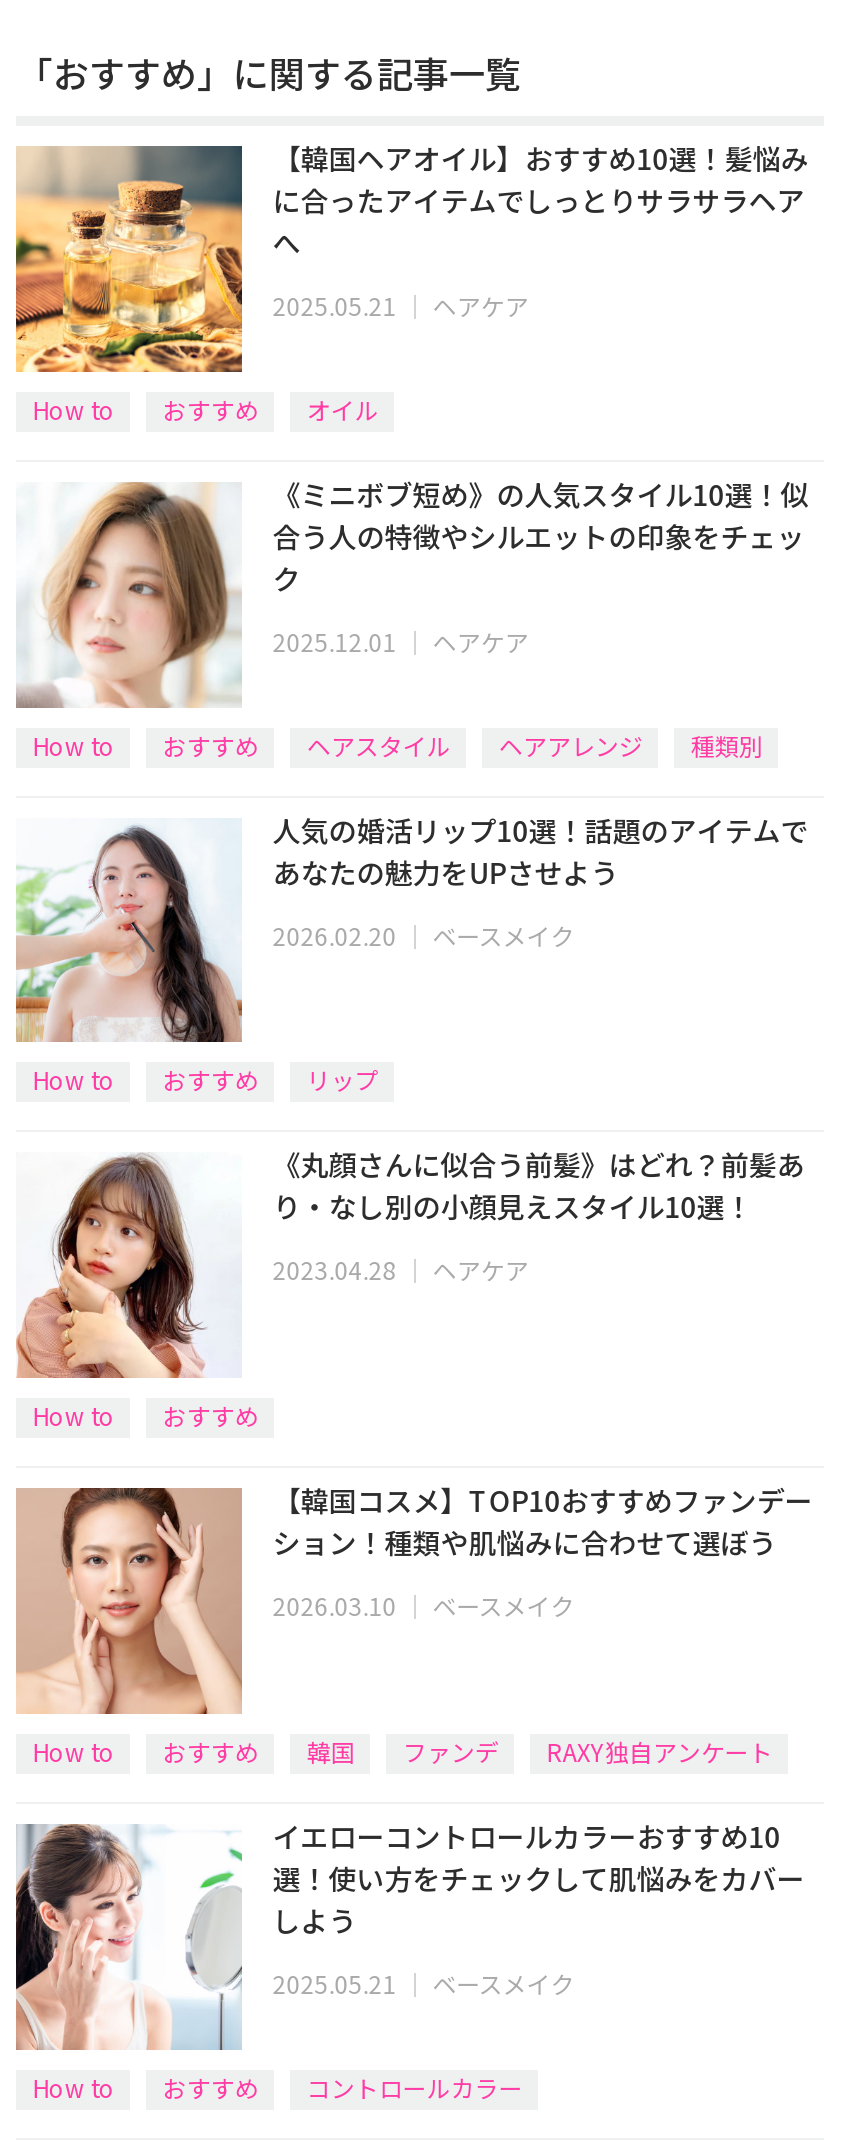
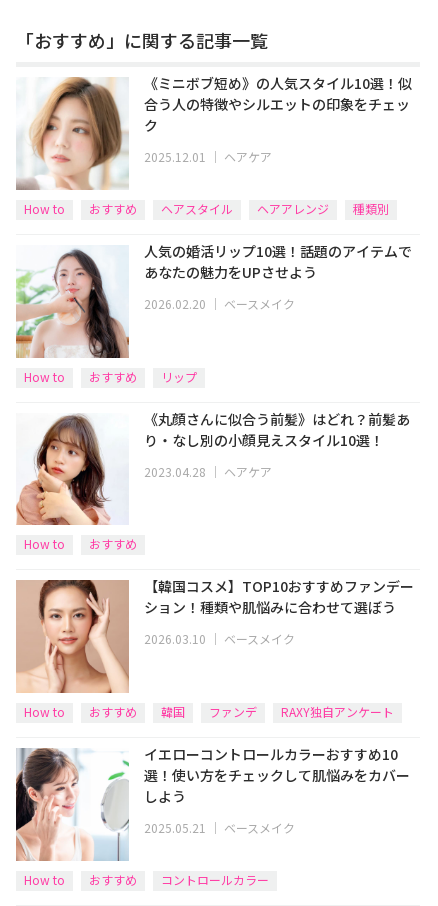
- [image]
- 【韓国ヘアオイル】おすすめ10選！髪悩み
- に合ったアイテムでしっとりサラサラヘア
- へ
- 2025.05.21｜ヘアケア
- How to
- おすすめ
- オイル
